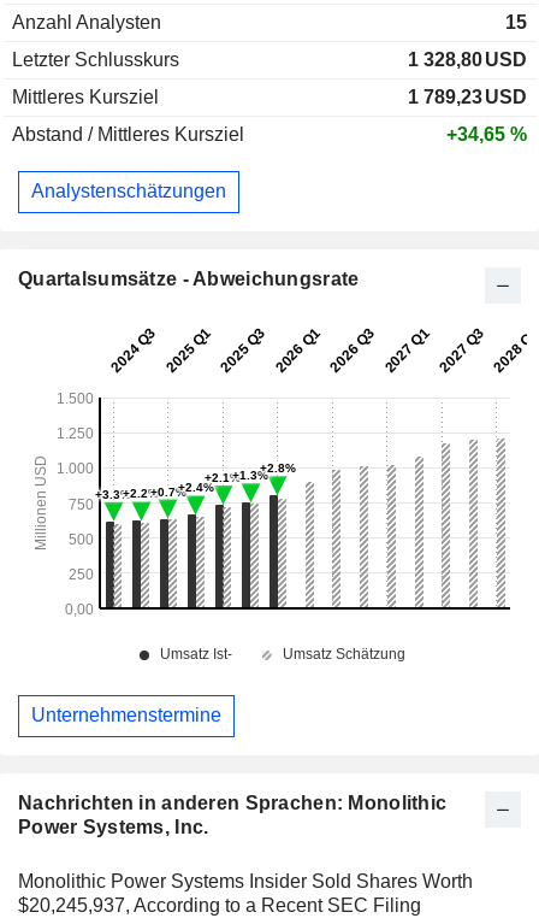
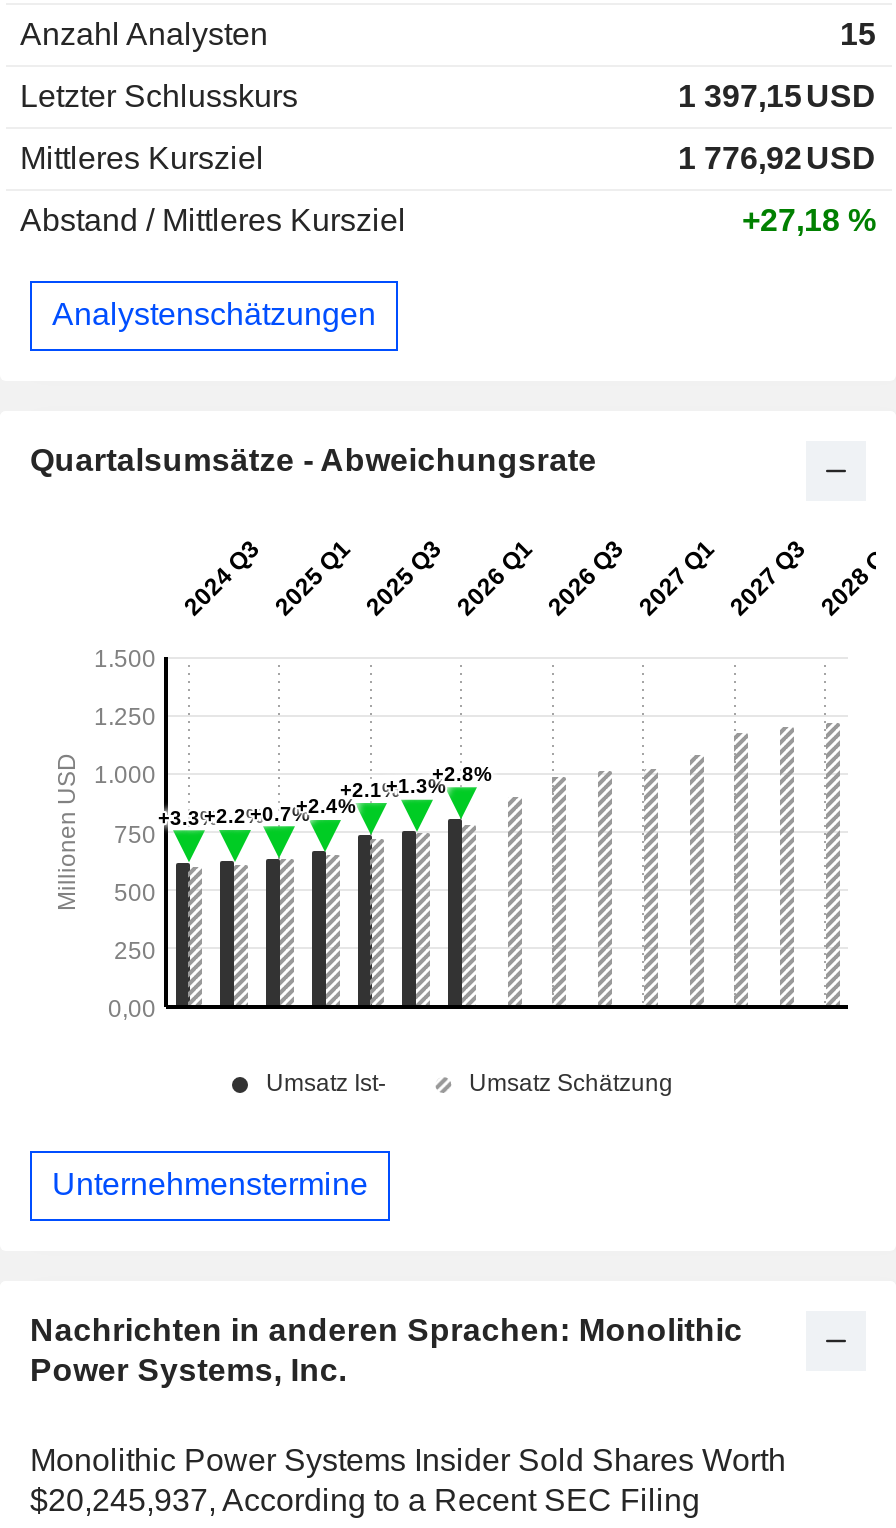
- 1 328,80 USD
+ 1 397,15 USD

- 1 789,23 USD
+ 1 776,92 USD

- +34,65 %
+ +27,18 %
